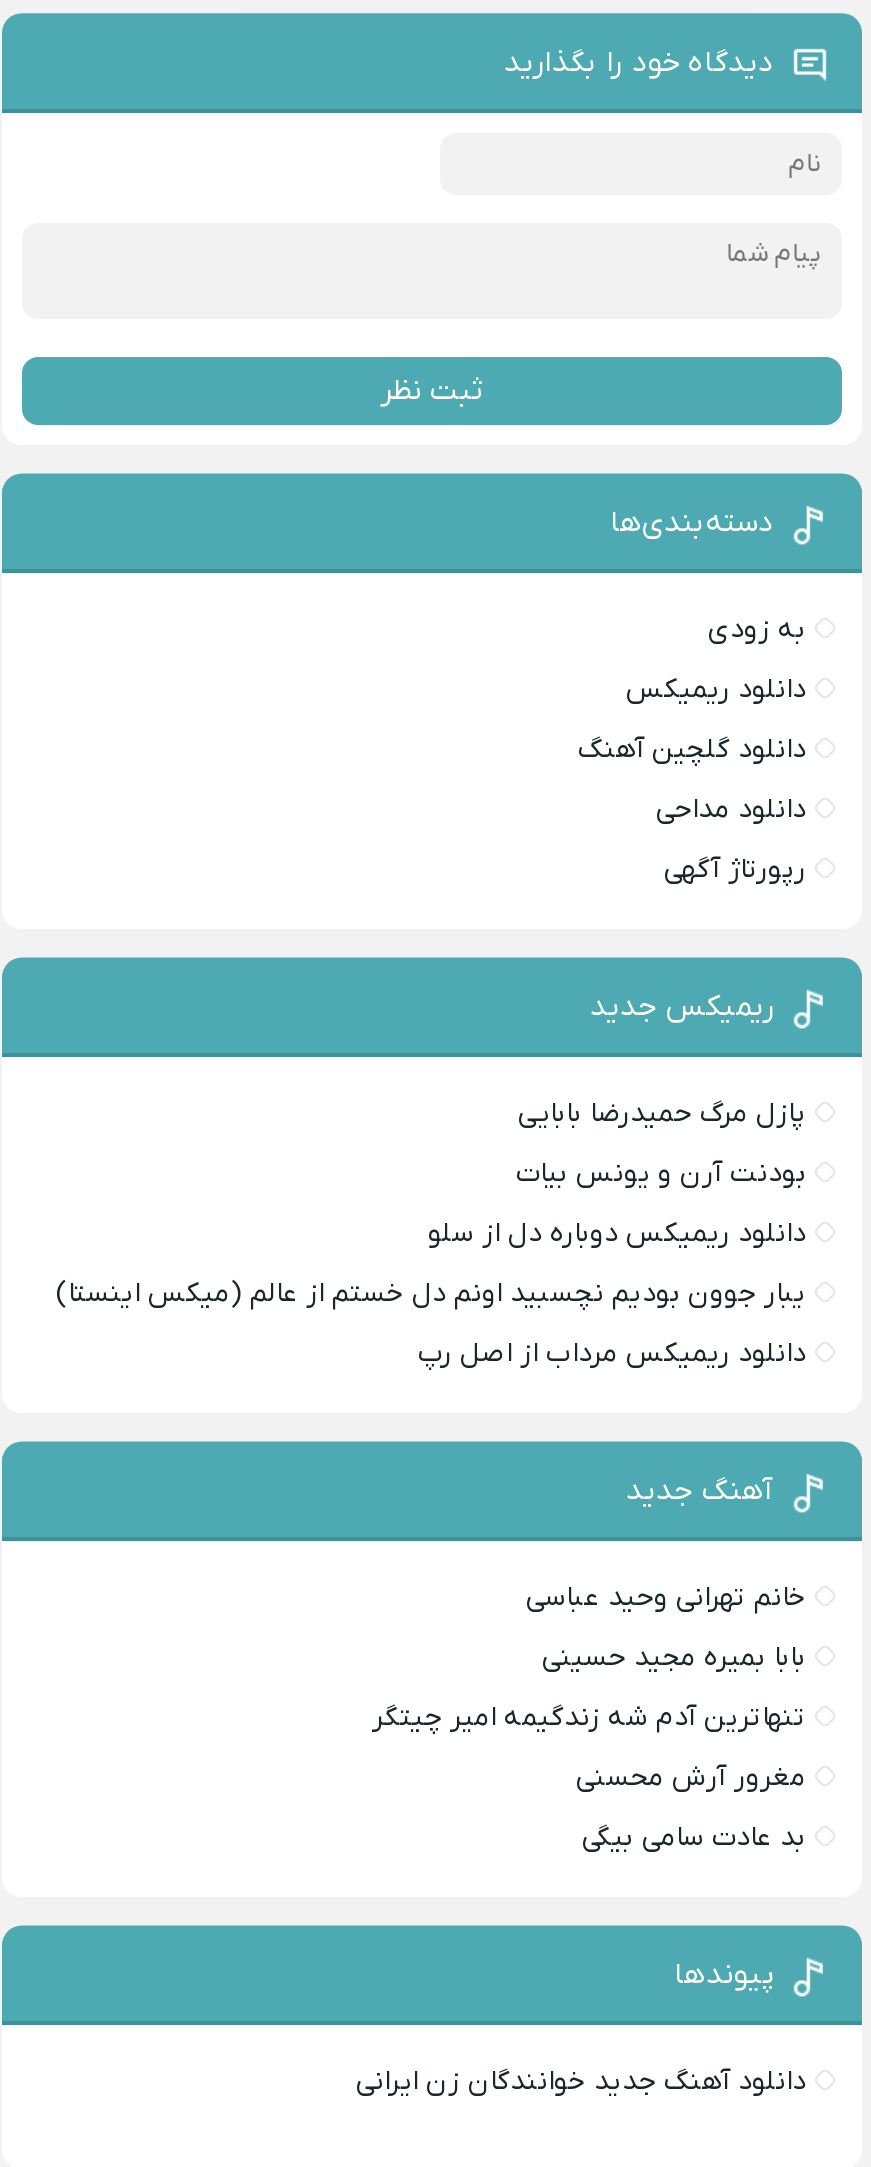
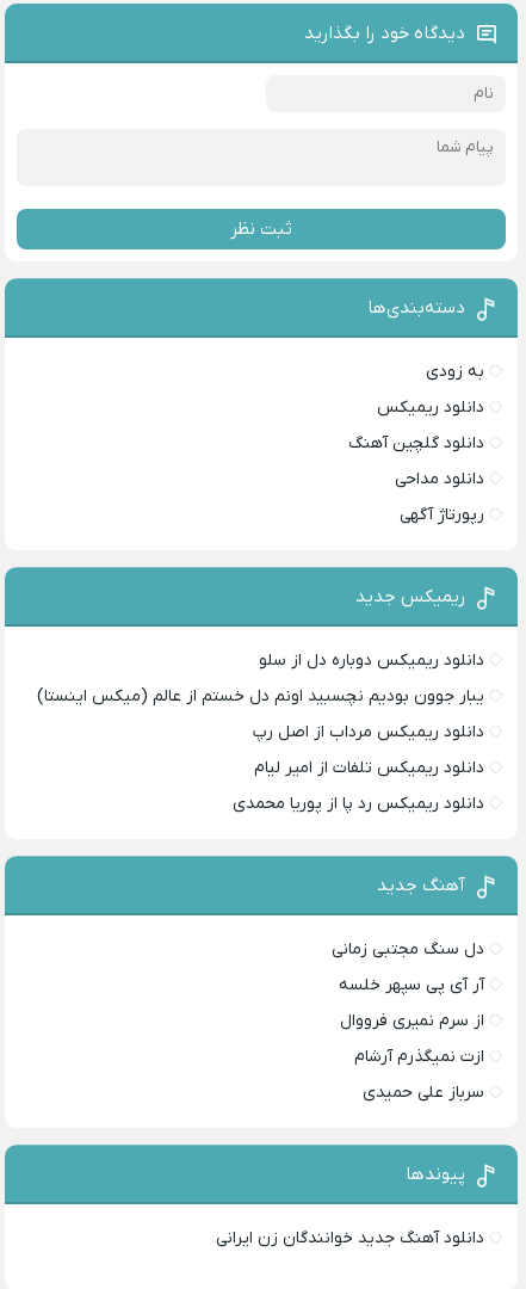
- پازل مرگ حمیدرضا بابایی
- بودنت آرن و یونس بیات

moved up: دانلود ریمیکس دوباره دل از سلو | یبار جوون بودیم نچسبید اونم دل خستم از عالم (میکس اینستا) | دانلود ریمیکس مرداب از اصل رپ

+ دانلود ریمیکس تلفات از امیر لیام
+ دانلود ریمیکس رد پا از پوریا محمدی

- خانم تهرانی وحید عباسی
+ دل سنگ مجتبی زمانی

- بابا بمیره مجید حسینی
+ آر آی پی سپهر خلسه

- تنهاترین آدم شه زندگیمه امیر چیتگر
+ از سرم نمیری فرووال

- مغرور آرش محسنی
+ ازت نمیگذرم آرشام

- بد عادت سامی بیگی
+ سرباز علی حمیدی
